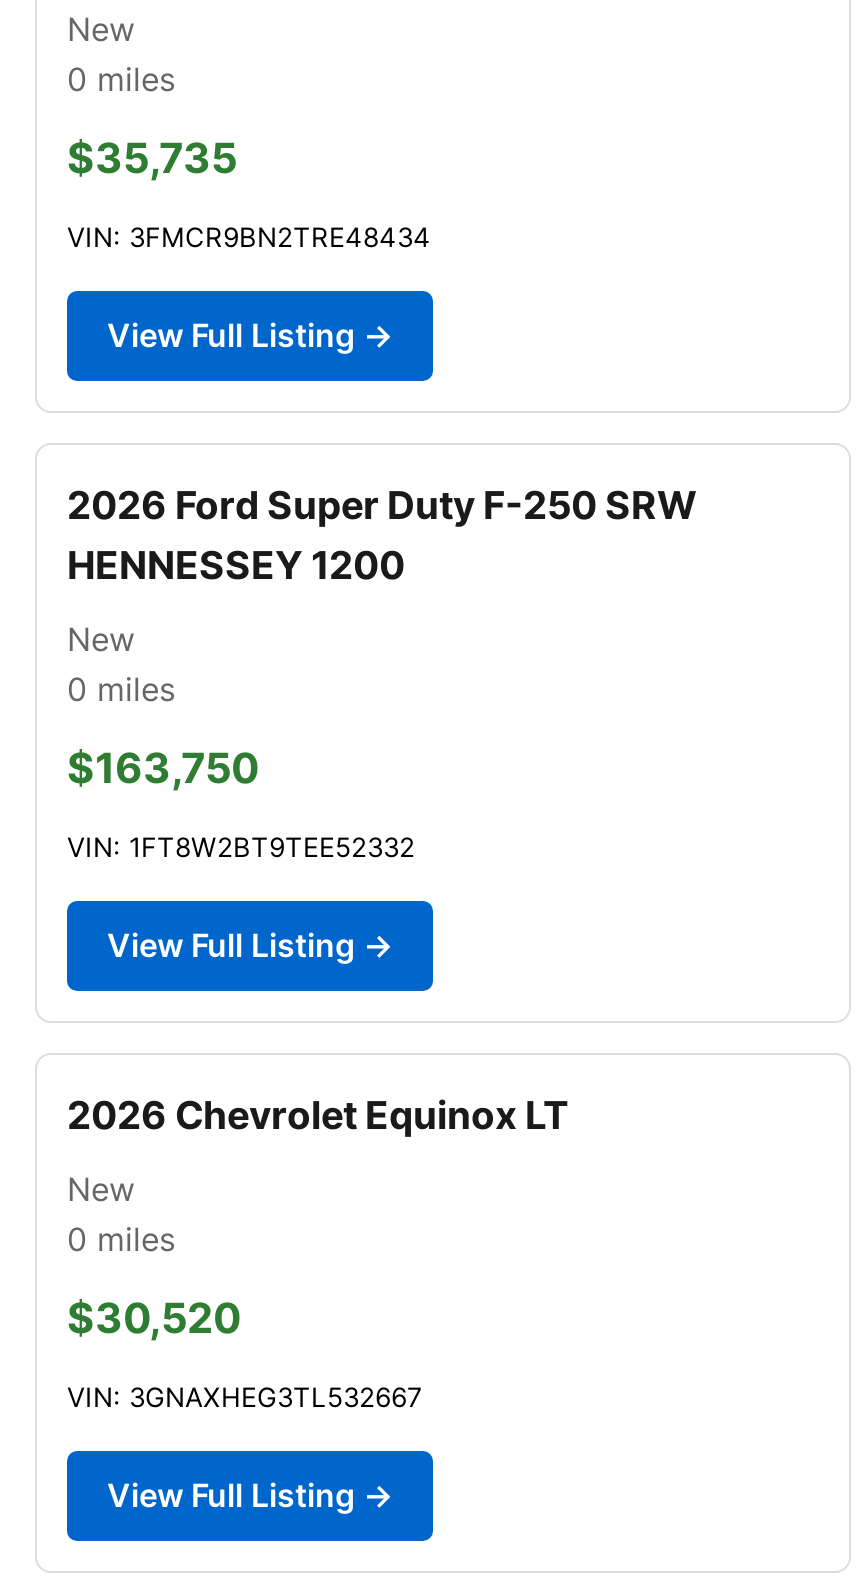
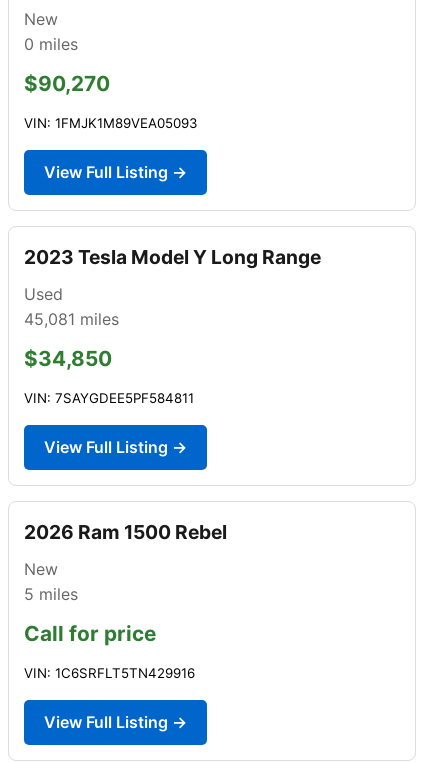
- $35,735
+ $90,270

- VIN: 3FMCR9BN2TRE48434
+ VIN: 1FMJK1M89VEA05093

- 2026 Ford Super Duty F-250 SRW
- HENNESSEY 1200
+ 2023 Tesla Model Y Long Range

- New
- 0 miles
+ Used
+ 45,081 miles

- $163,750
+ $34,850

- VIN: 1FT8W2BT9TEE52332
+ VIN: 7SAYGDEE5PF584811

- 2026 Chevrolet Equinox LT
+ 2026 Ram 1500 Rebel

- 0 miles
+ 5 miles

- $30,520
+ Call for price

- VIN: 3GNAXHEG3TL532667
+ VIN: 1C6SRFLT5TN429916
